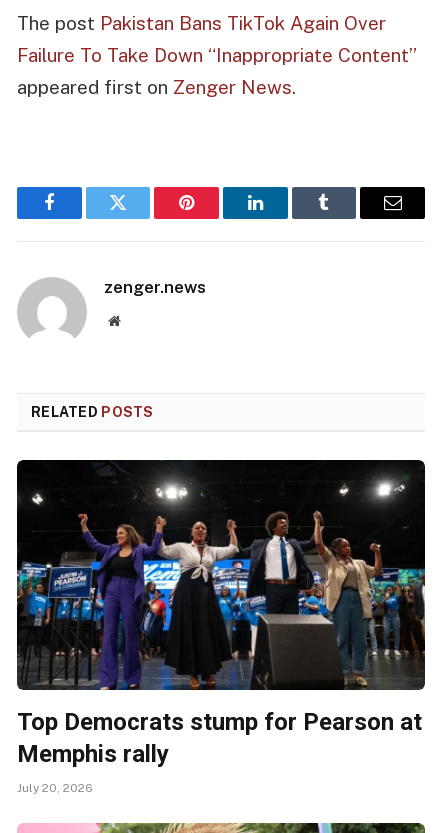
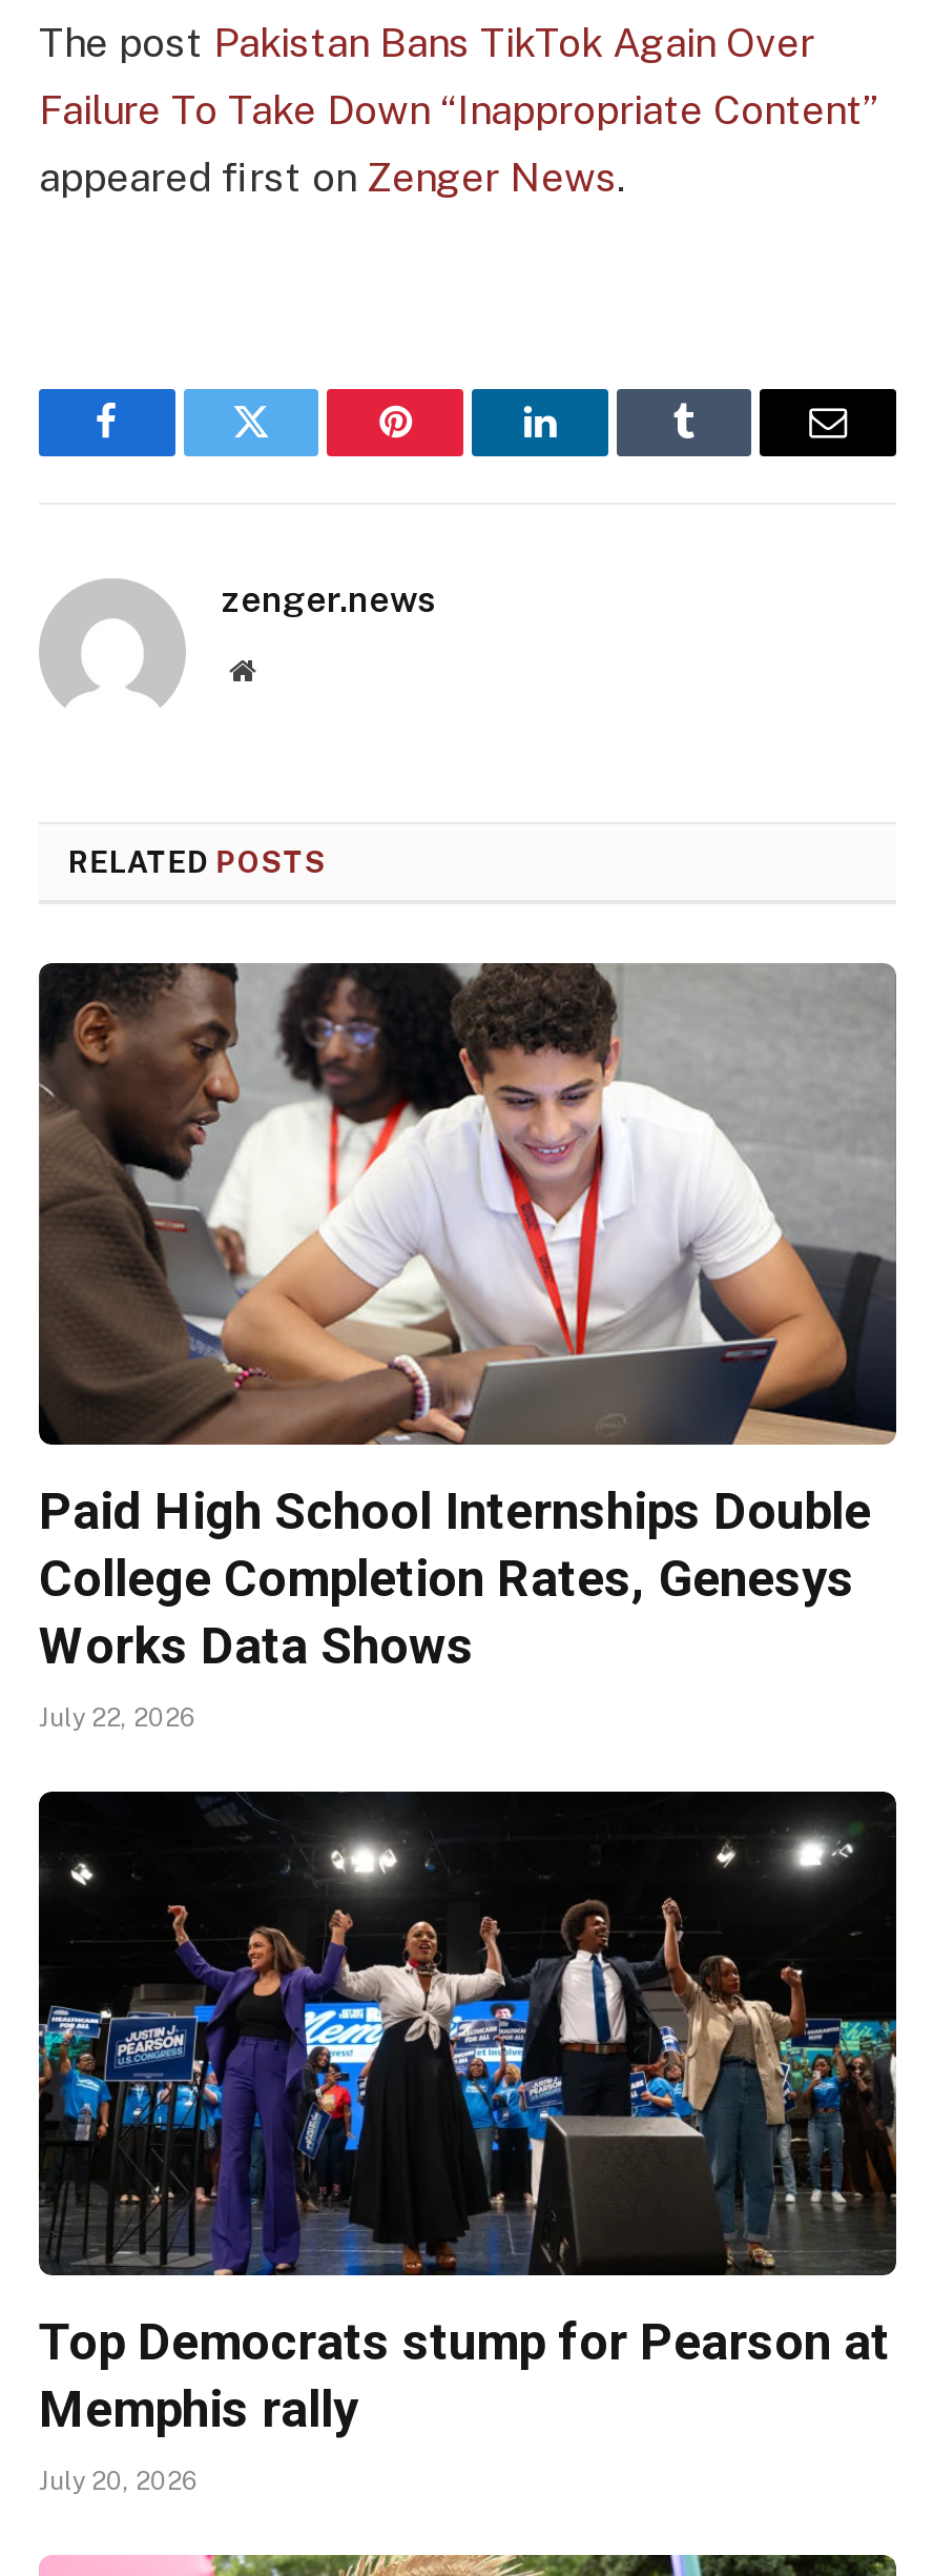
+ [image]
+ Paid High School Internships Double
+ College Completion Rates, Genesys
+ Works Data Shows
+ July 22, 2026
